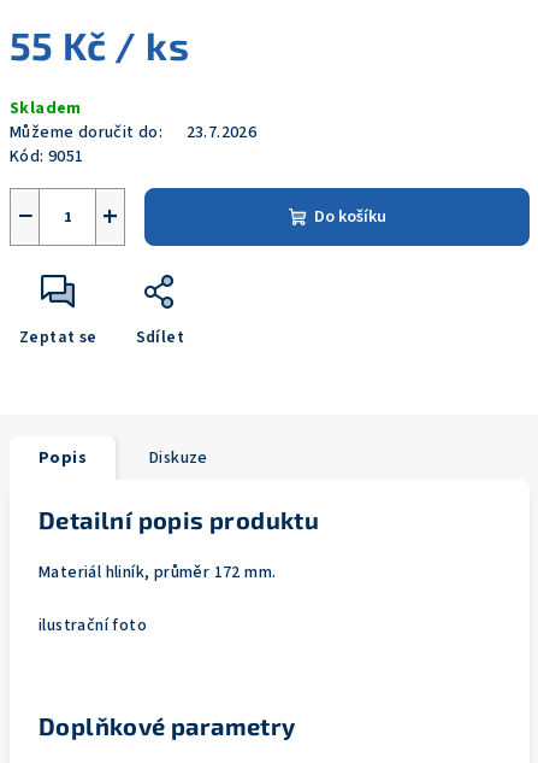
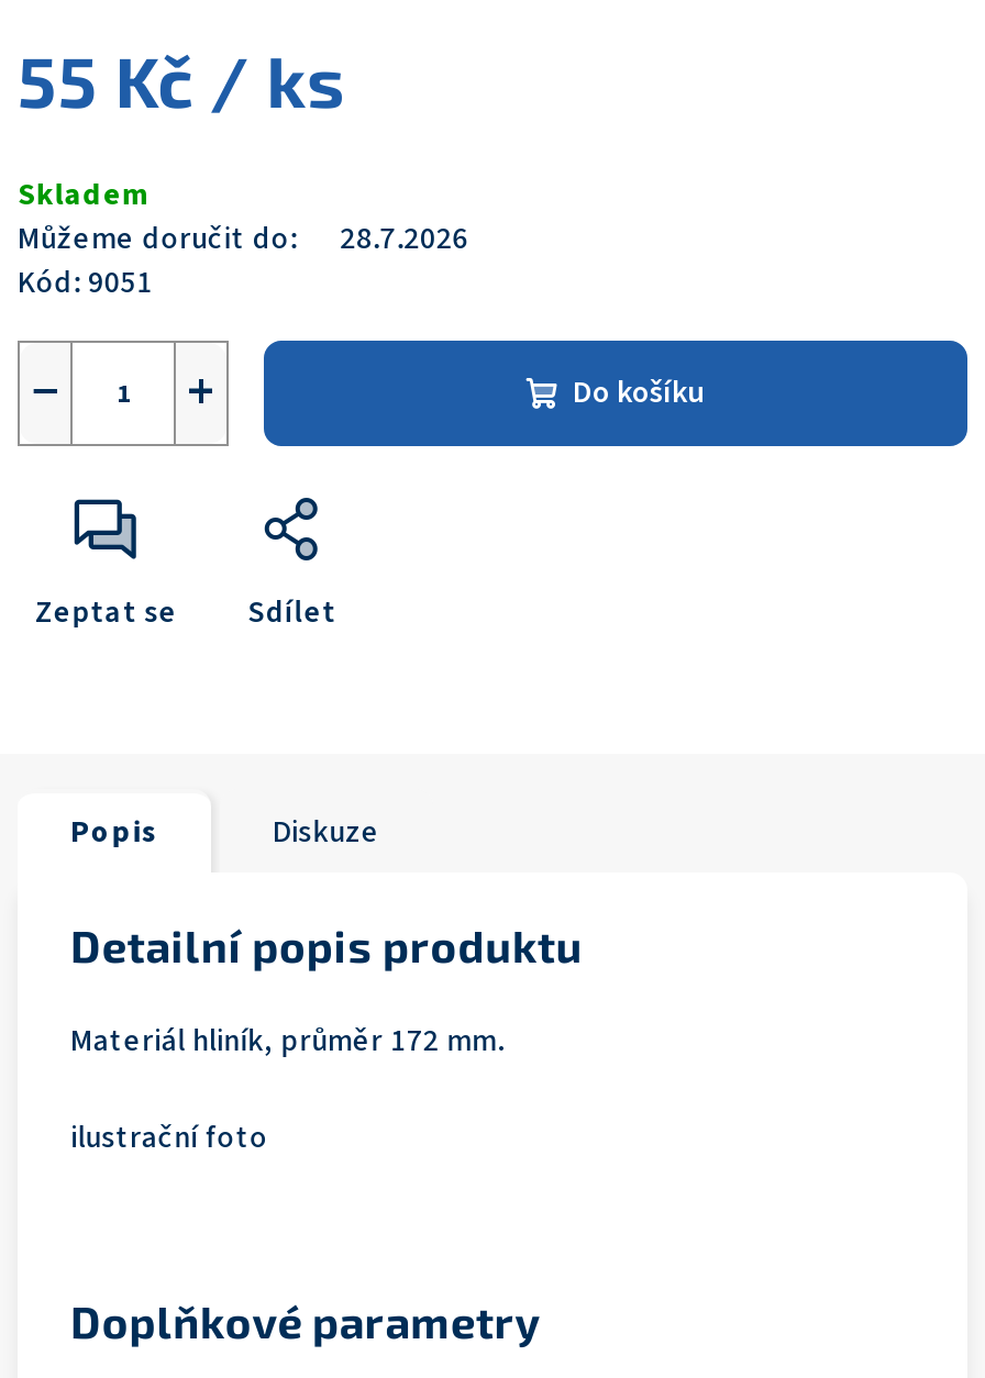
- Můžeme doručit do: 23.7.2026
+ Můžeme doručit do: 28.7.2026
